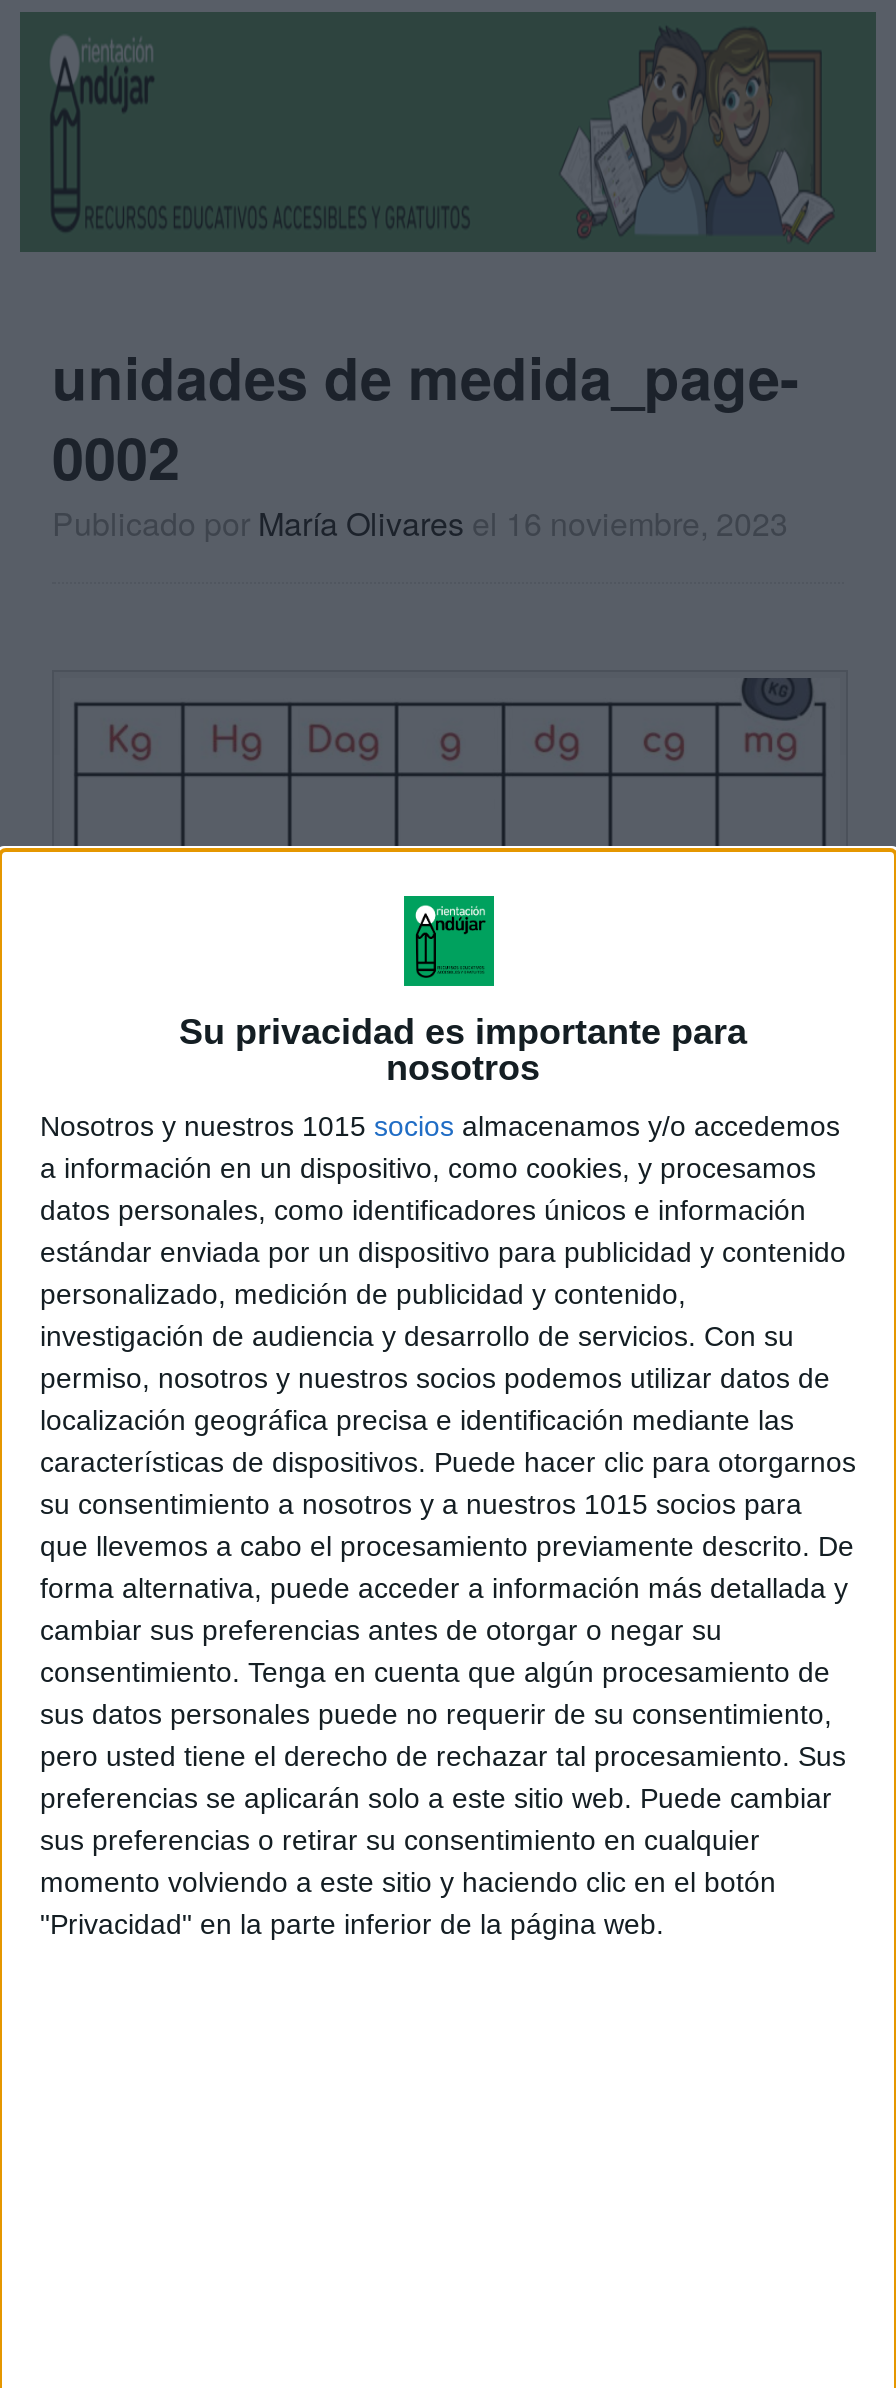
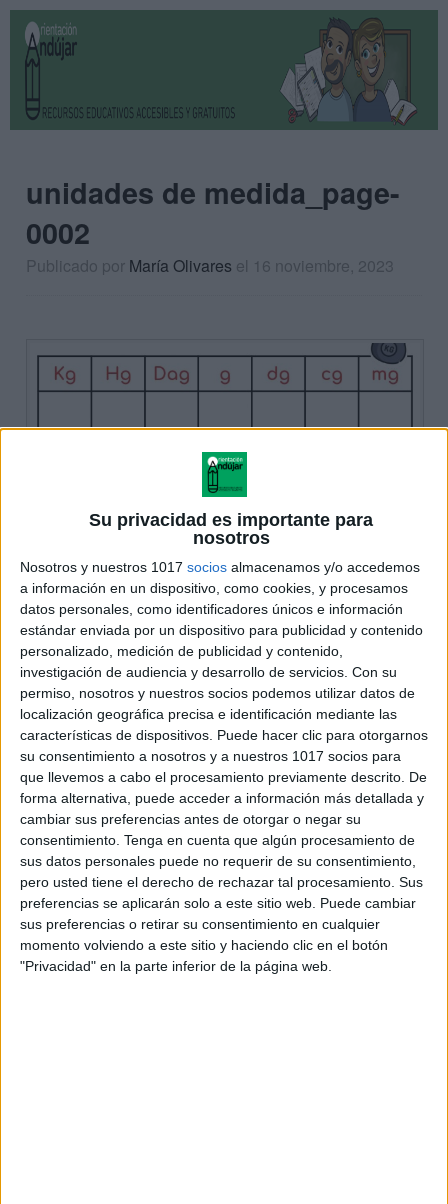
- Nosotros y nuestros 1015 socios almacenamos y/o accedemos
+ Nosotros y nuestros 1017 socios almacenamos y/o accedemos

- su consentimiento a nosotros y a nuestros 1015 socios para
+ su consentimiento a nosotros y a nuestros 1017 socios para
